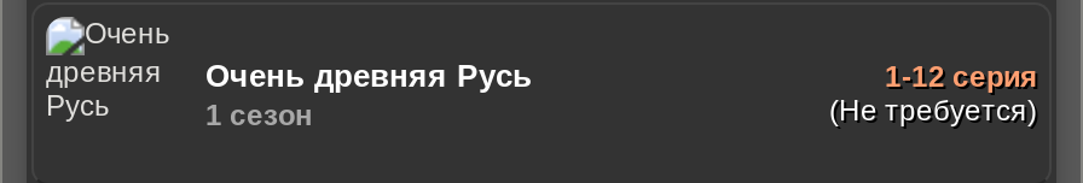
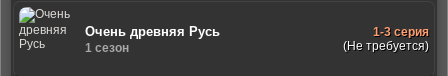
- 1-12 серия
+ 1-3 серия
